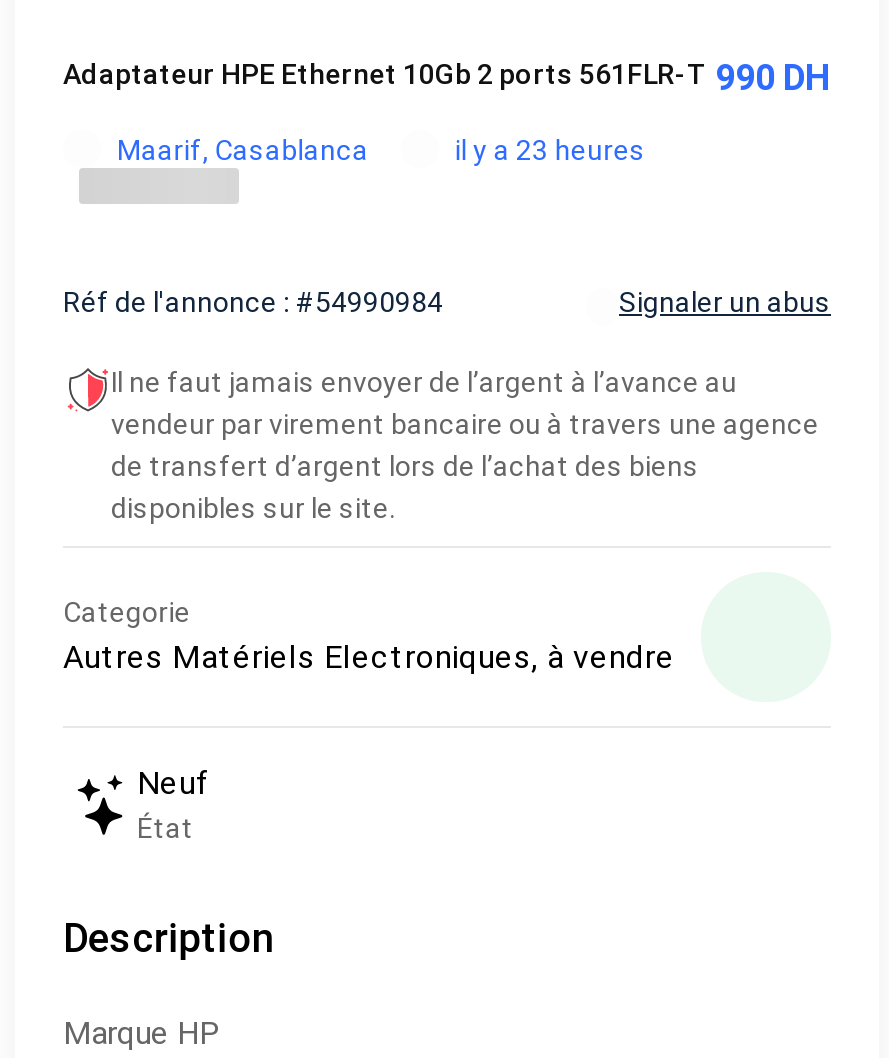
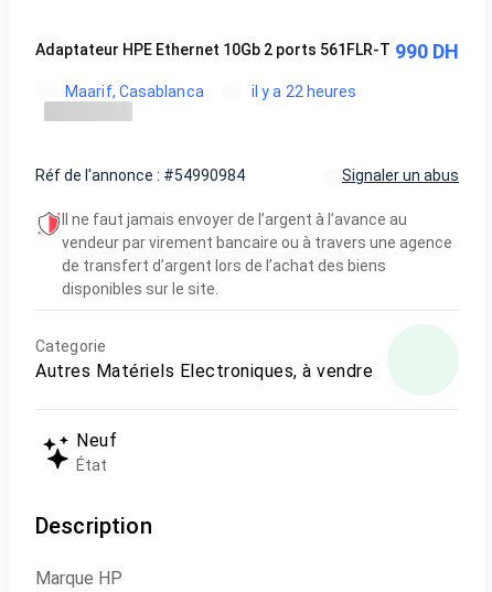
- il y a 23 heures
+ il y a 22 heures
